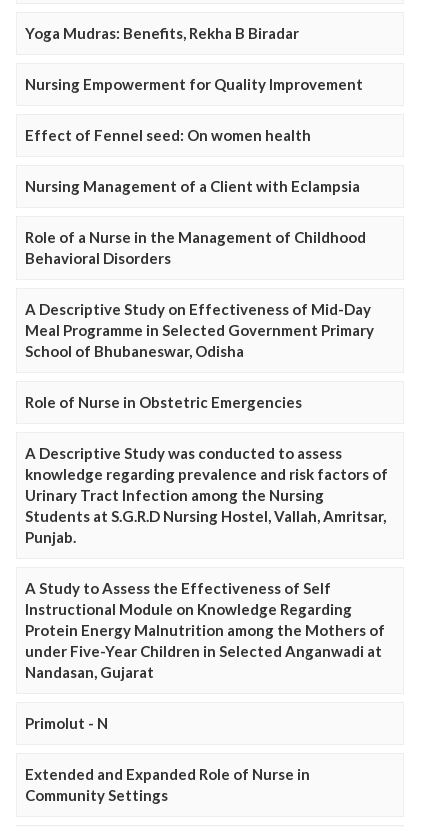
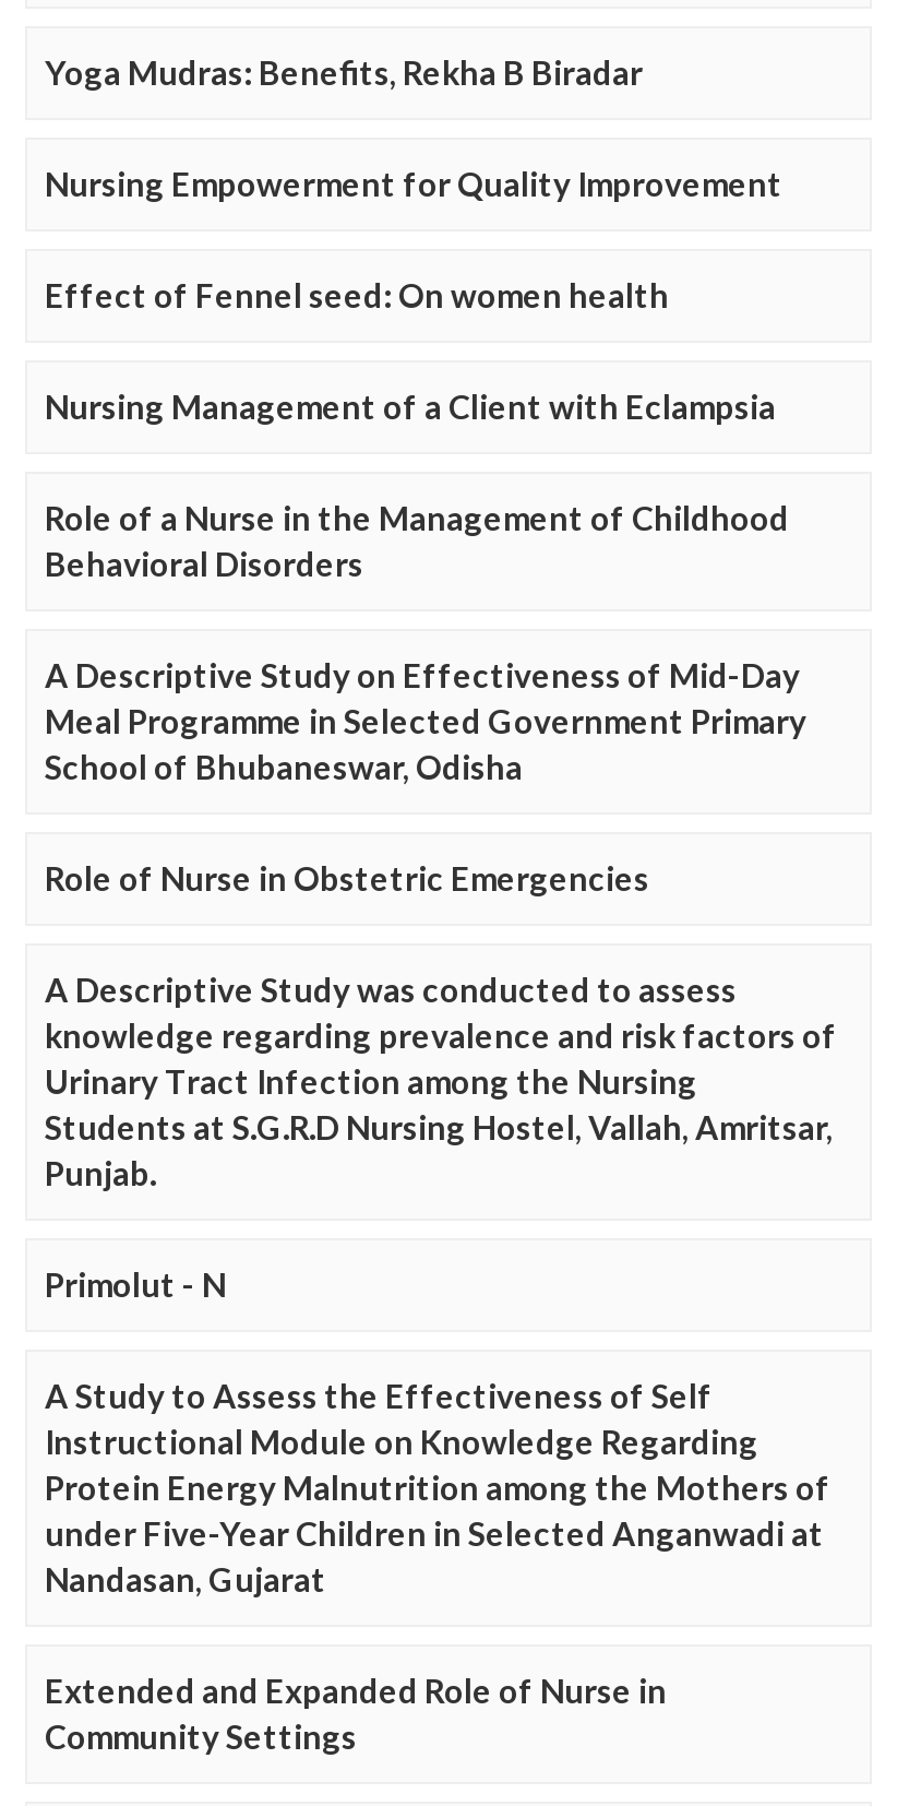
moved down: A Study to Assess the Effectiveness of Self | Instructional Module on Knowledge Regarding | Protein Energy Malnutrition among the Mothers of | under Five-Year Children in Selected Anganwadi at | Nandasan, Gujarat

moved up: Primolut - N
